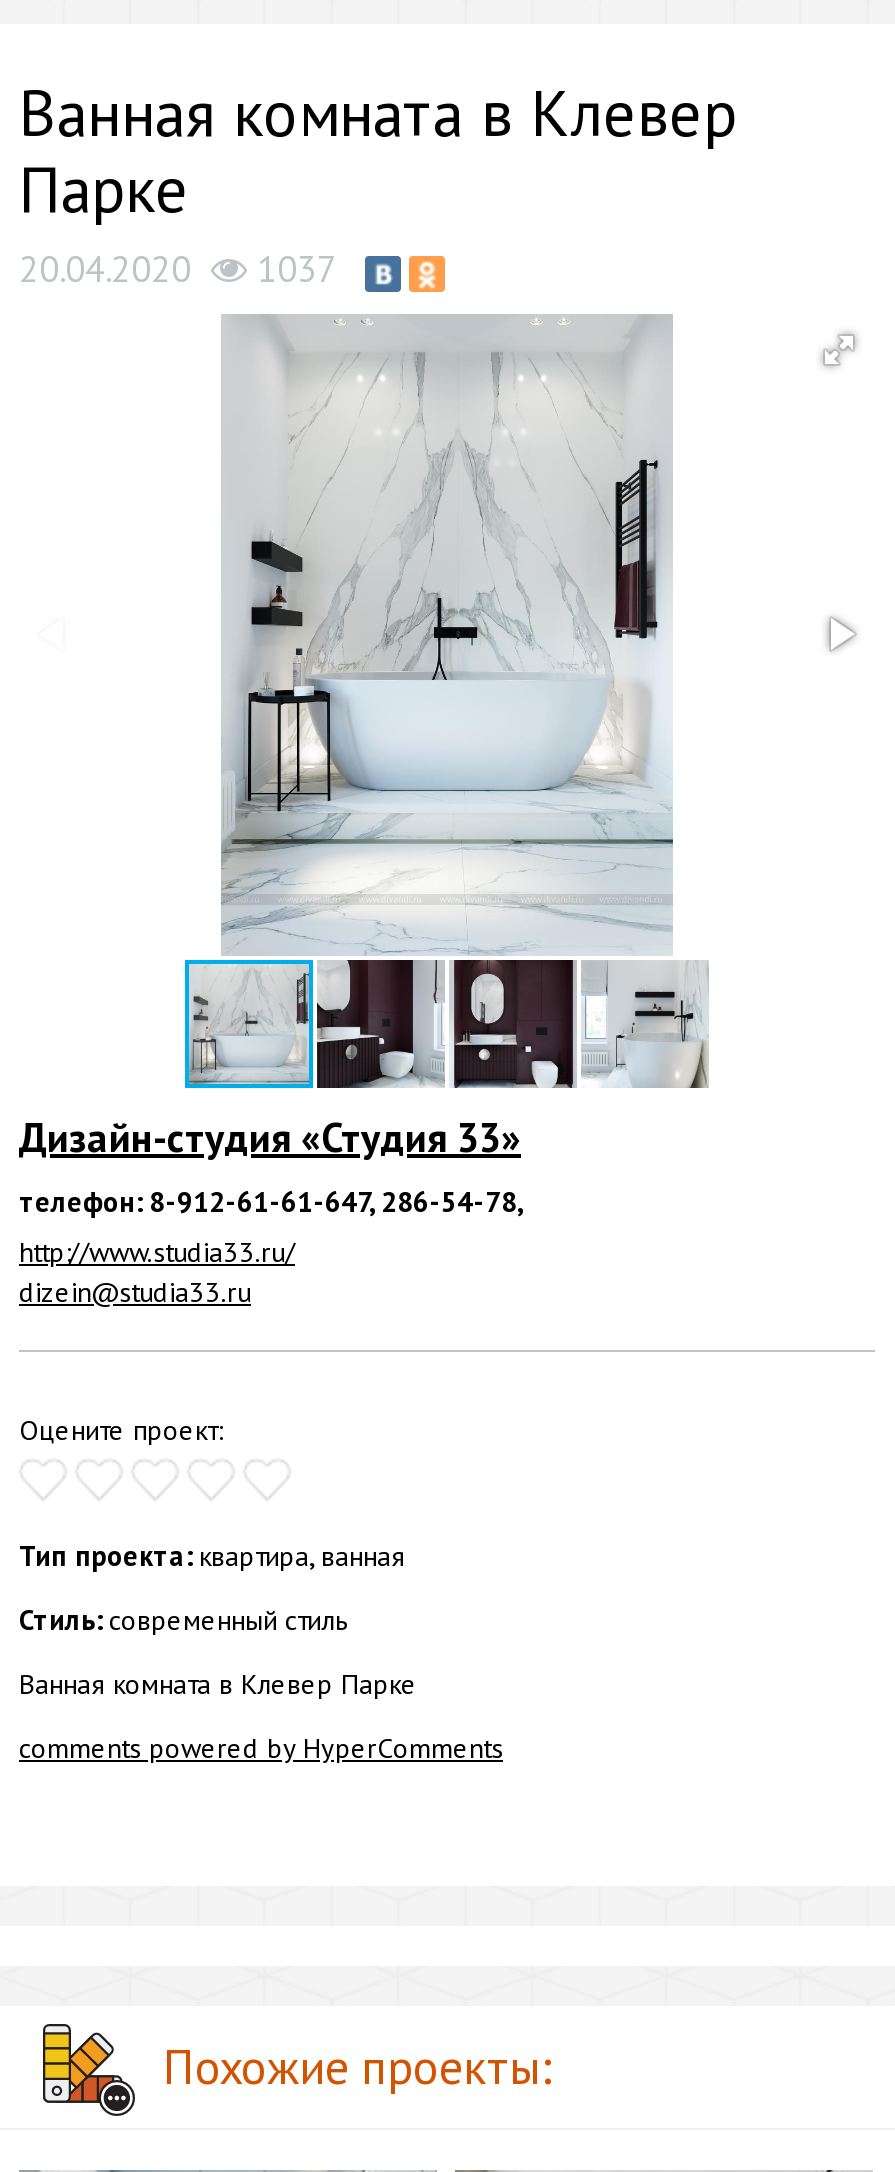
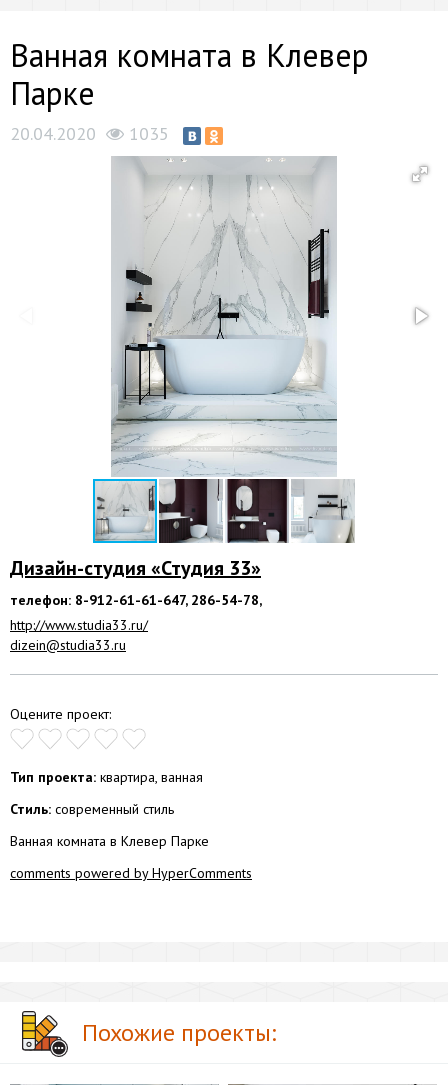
- 20.04.2020 1037
+ 20.04.2020 1035
